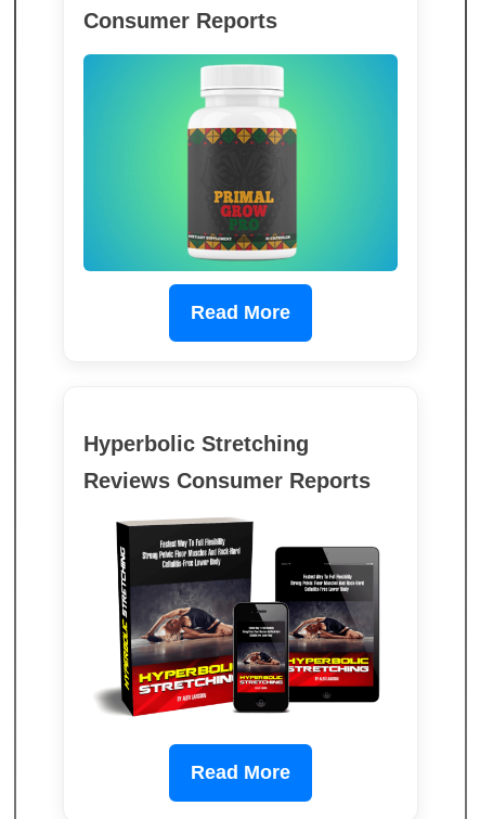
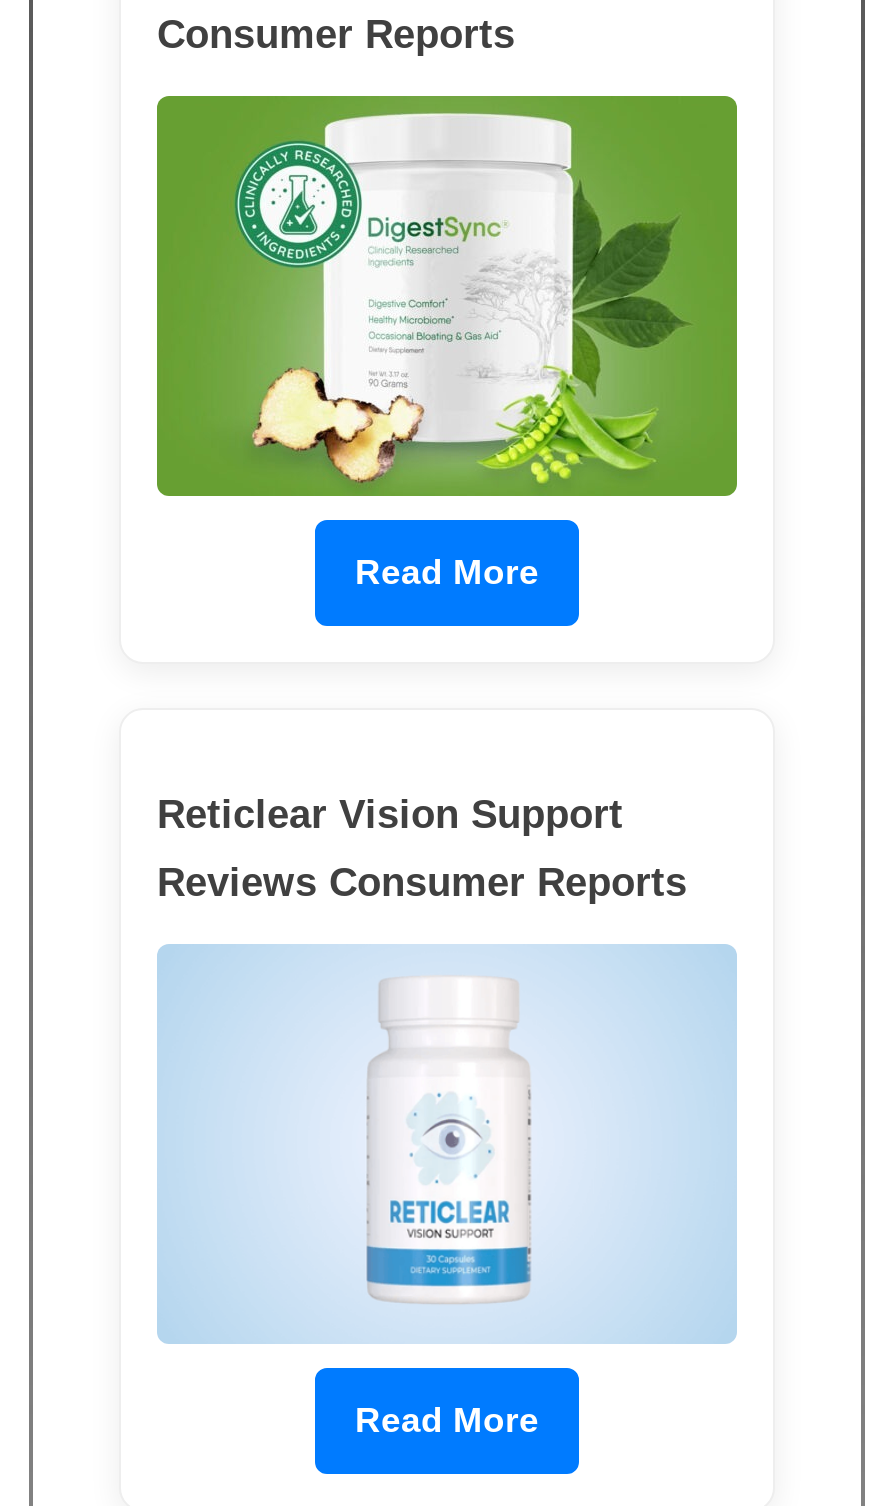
- [image]
+ [image]

- Hyperbolic Stretching
+ Reticlear Vision Support

- [image]
+ [image]
